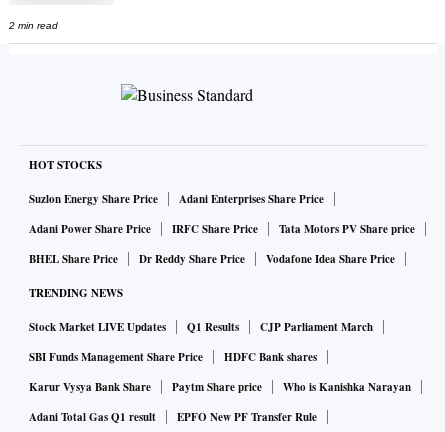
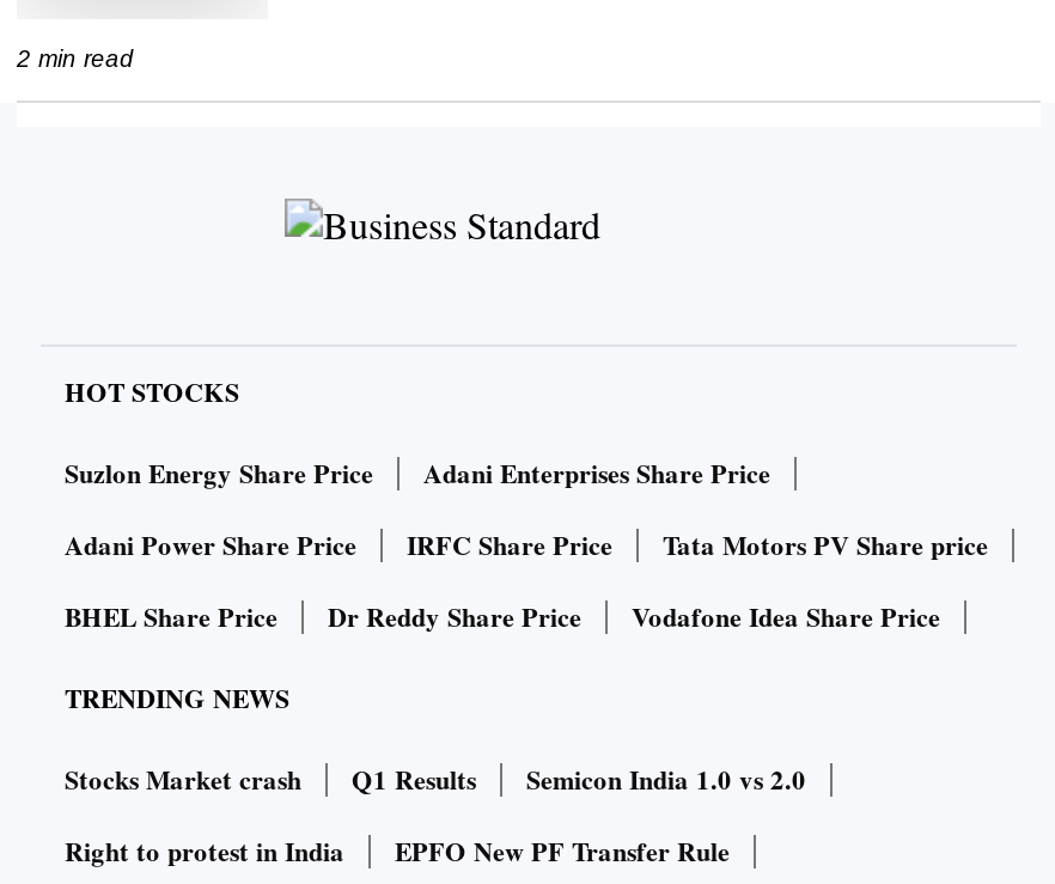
- Stock Market LIVE Updates
+ Stocks Market crash

- CJP Parliament March
- SBI Funds Management Share Price
- HDFC Bank shares
- Karur Vysya Bank Share
- Paytm Share price
- Who is Kanishka Narayan
- Adani Total Gas Q1 result
+ Semicon India 1.0 vs 2.0
+ Right to protest in India
